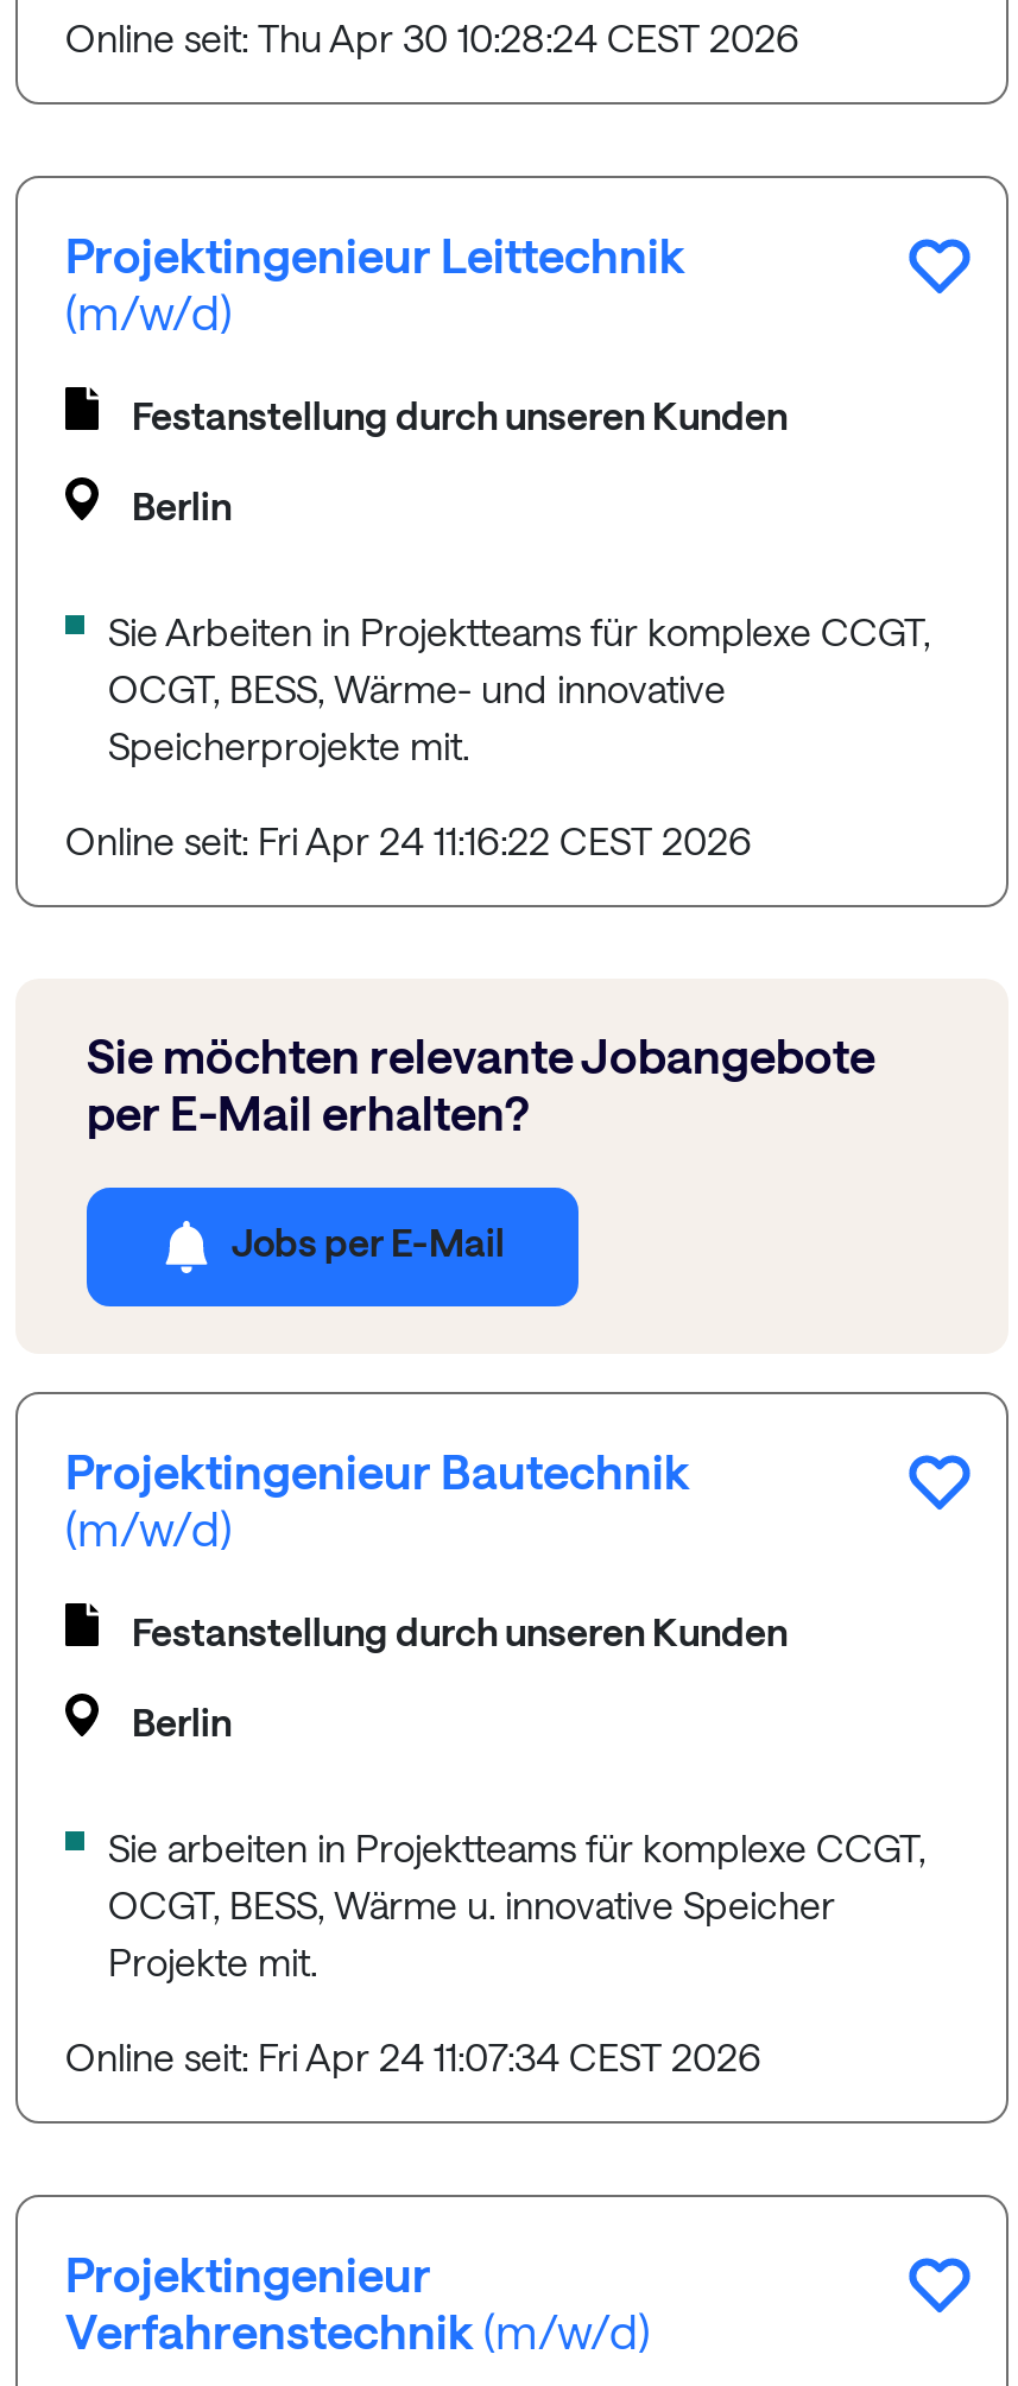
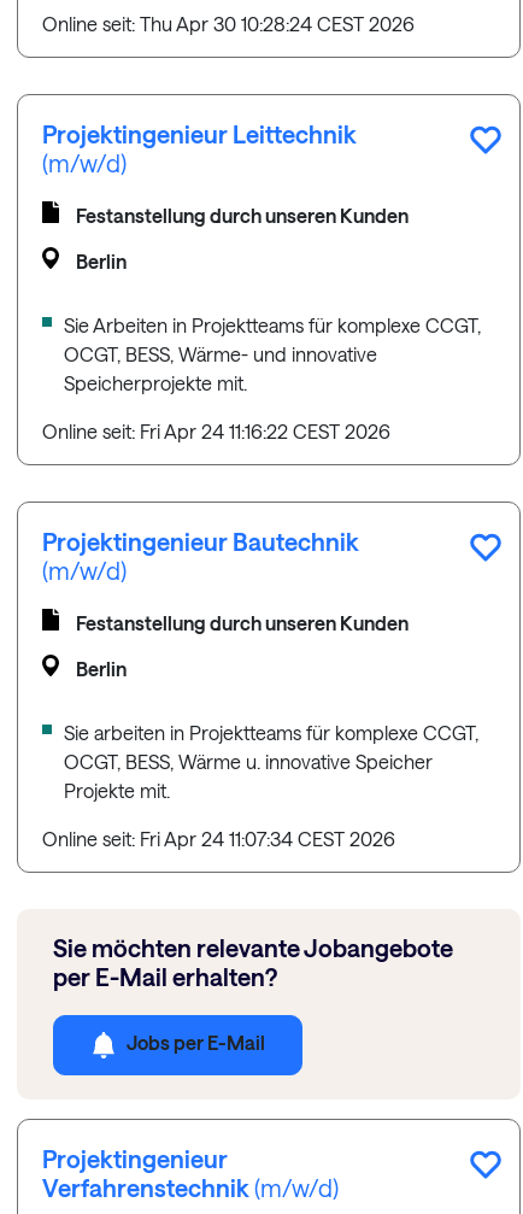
moved down: Sie möchten relevante Jobangebote | per E-Mail erhalten? | Jobs per E-Mail

moved up: Projektingenieur Bautechnik | (m/w/d) | Festanstellung durch unseren Kunden | Berlin | Sie arbeiten in Projektteams für komplexe CCGT, | OCGT, BESS, Wärme u. innovative Speicher | Projekte mit. | Online seit: Fri Apr 24 11:07:34 CEST 2026
